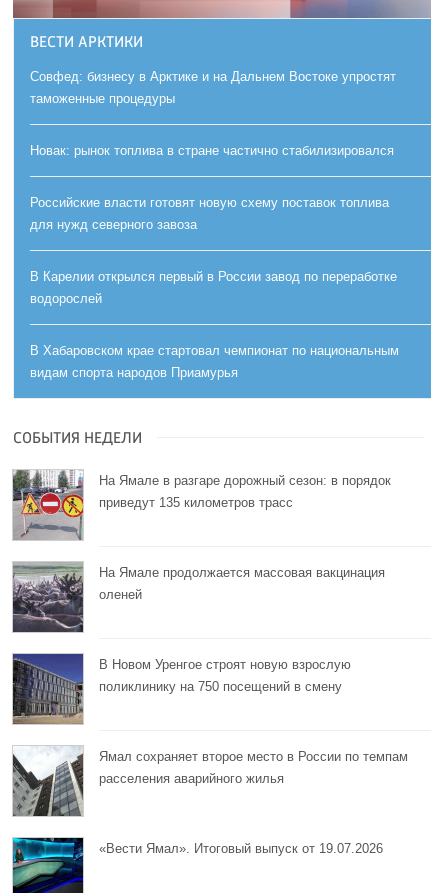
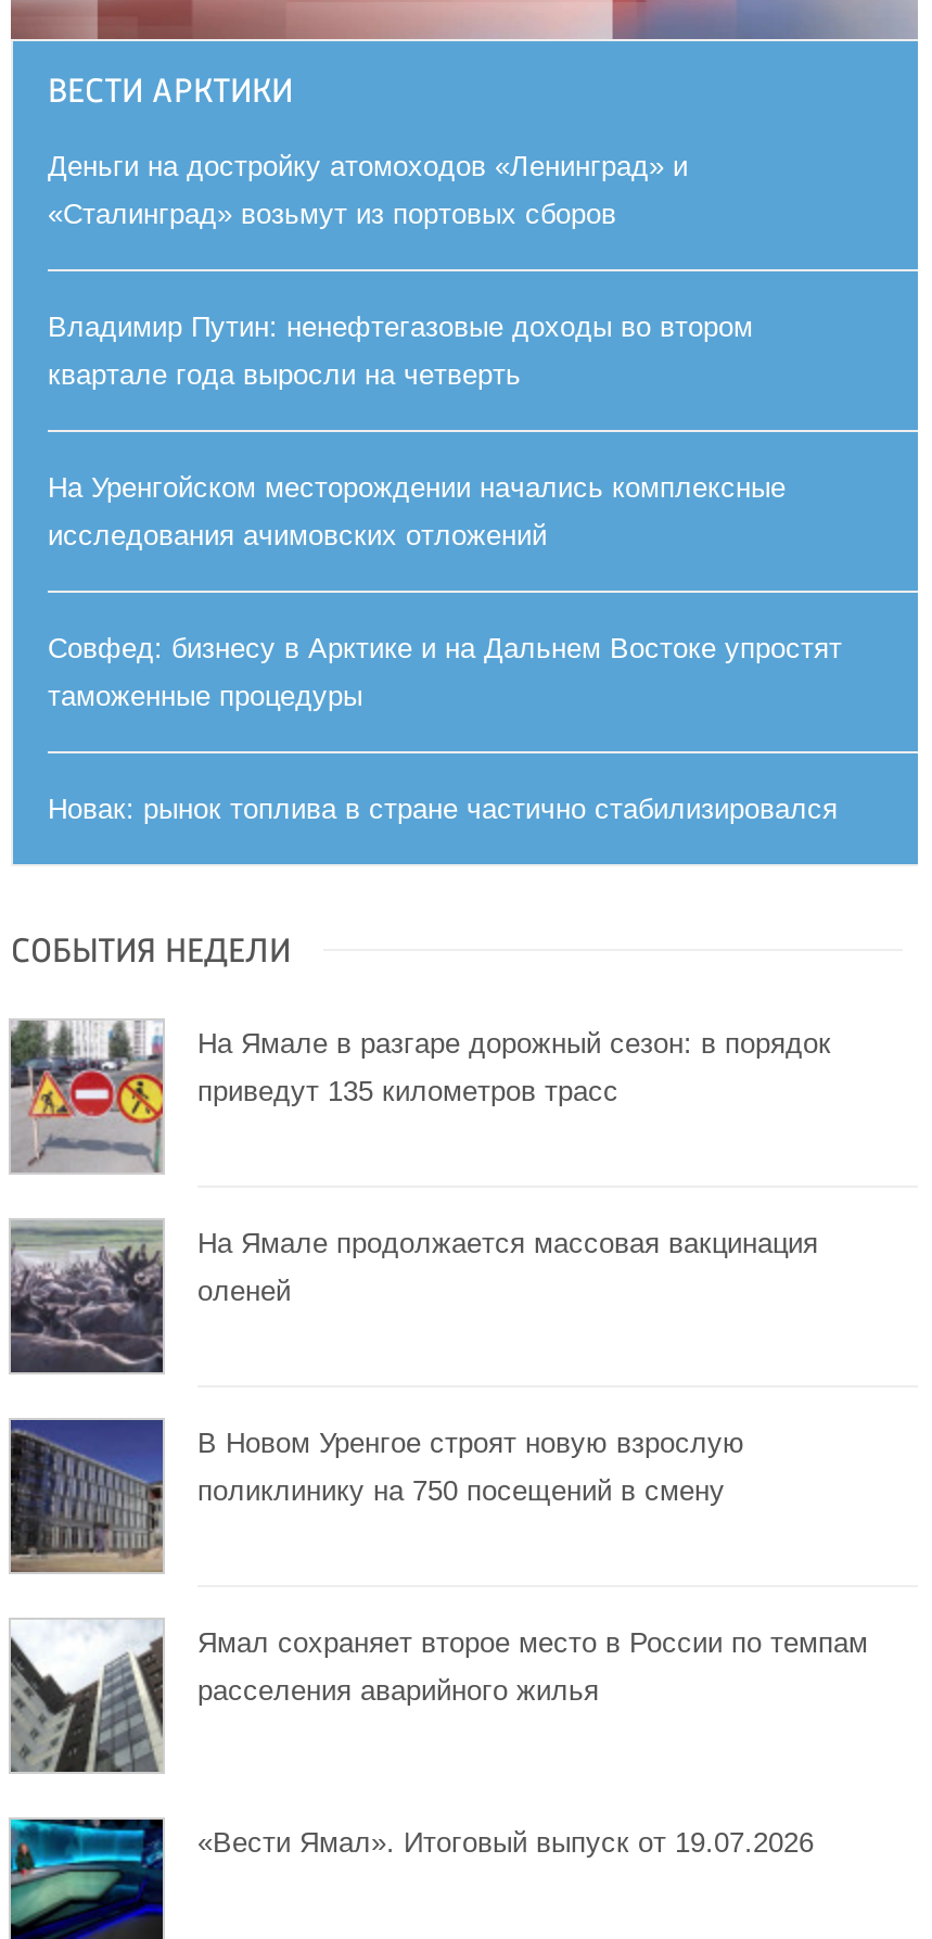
+ Деньги на достройку атомоходов «Ленинград» и
+ «Сталинград» возьмут из портовых сборов
+ Владимир Путин: ненефтегазовые доходы во втором
+ квартале года выросли на четверть
+ На Уренгойском месторождении начались комплексные
+ исследования ачимовских отложений

moved down: Совфед: бизнесу в Арктике и на Дальнем Востоке упростят | таможенные процедуры | Новак: рынок топлива в стране частично стабилизировался

- Российские власти готовят новую схему поставок топлива
- для нужд северного завоза
- В Карелии открылся первый в России завод по переработке
- водорослей
- В Хабаровском крае стартовал чемпионат по национальным
- видам спорта народов Приамурья
